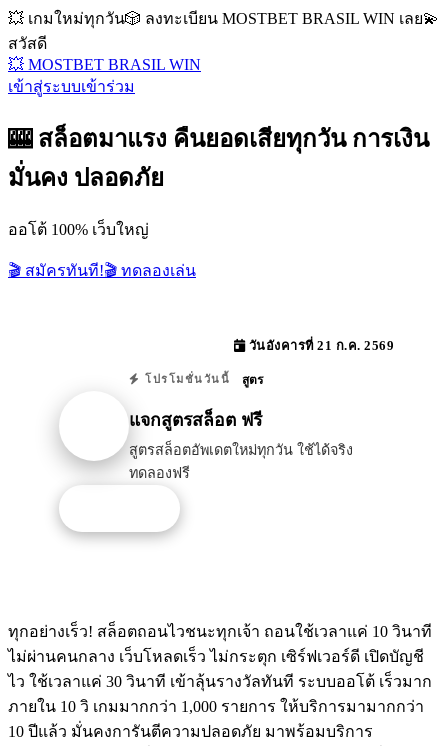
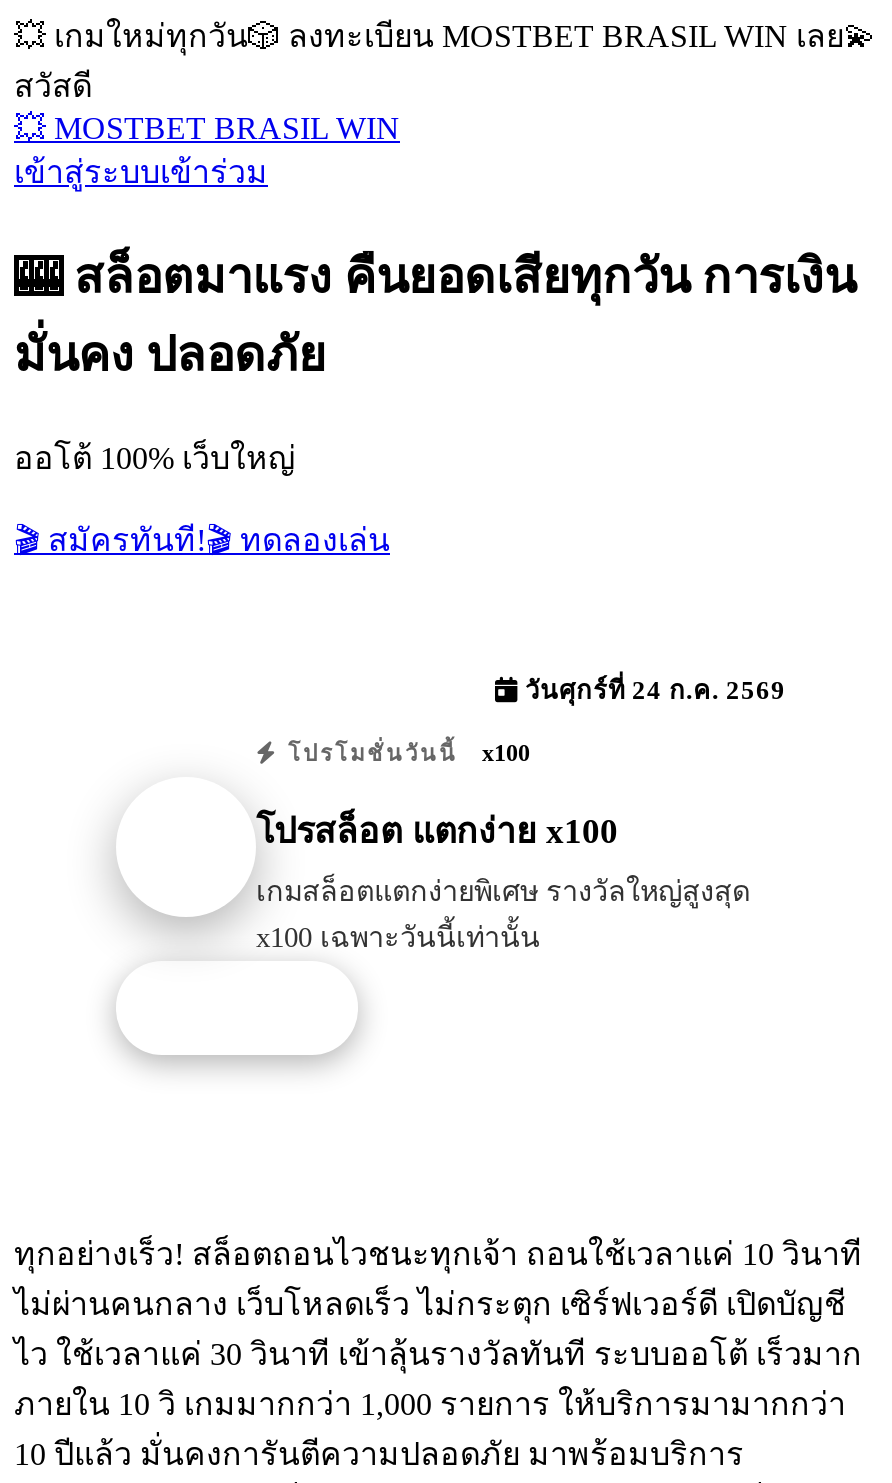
- วันอังคารที่ 21 ก.ค. 2569
+ วันศุกร์ที่ 24 ก.ค. 2569

- สูตร
+ x100

- แจกสูตรสล็อต ฟรี
+ โปรสล็อต แตกง่าย x100

- สูตรสล็อตอัพเดตใหม่ทุกวัน ใช้ได้จริง
- ทดลองฟรี
+ เกมสล็อตแตกง่ายพิเศษ รางวัลใหญ่สูงสุด
+ x100 เฉพาะวันนี้เท่านั้น
